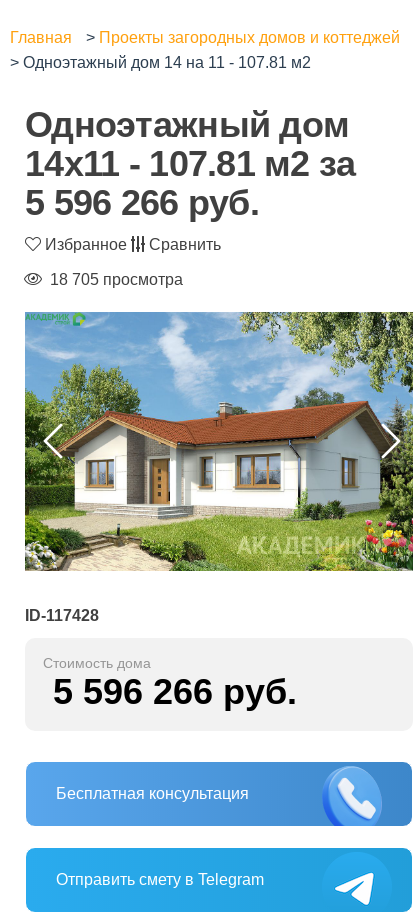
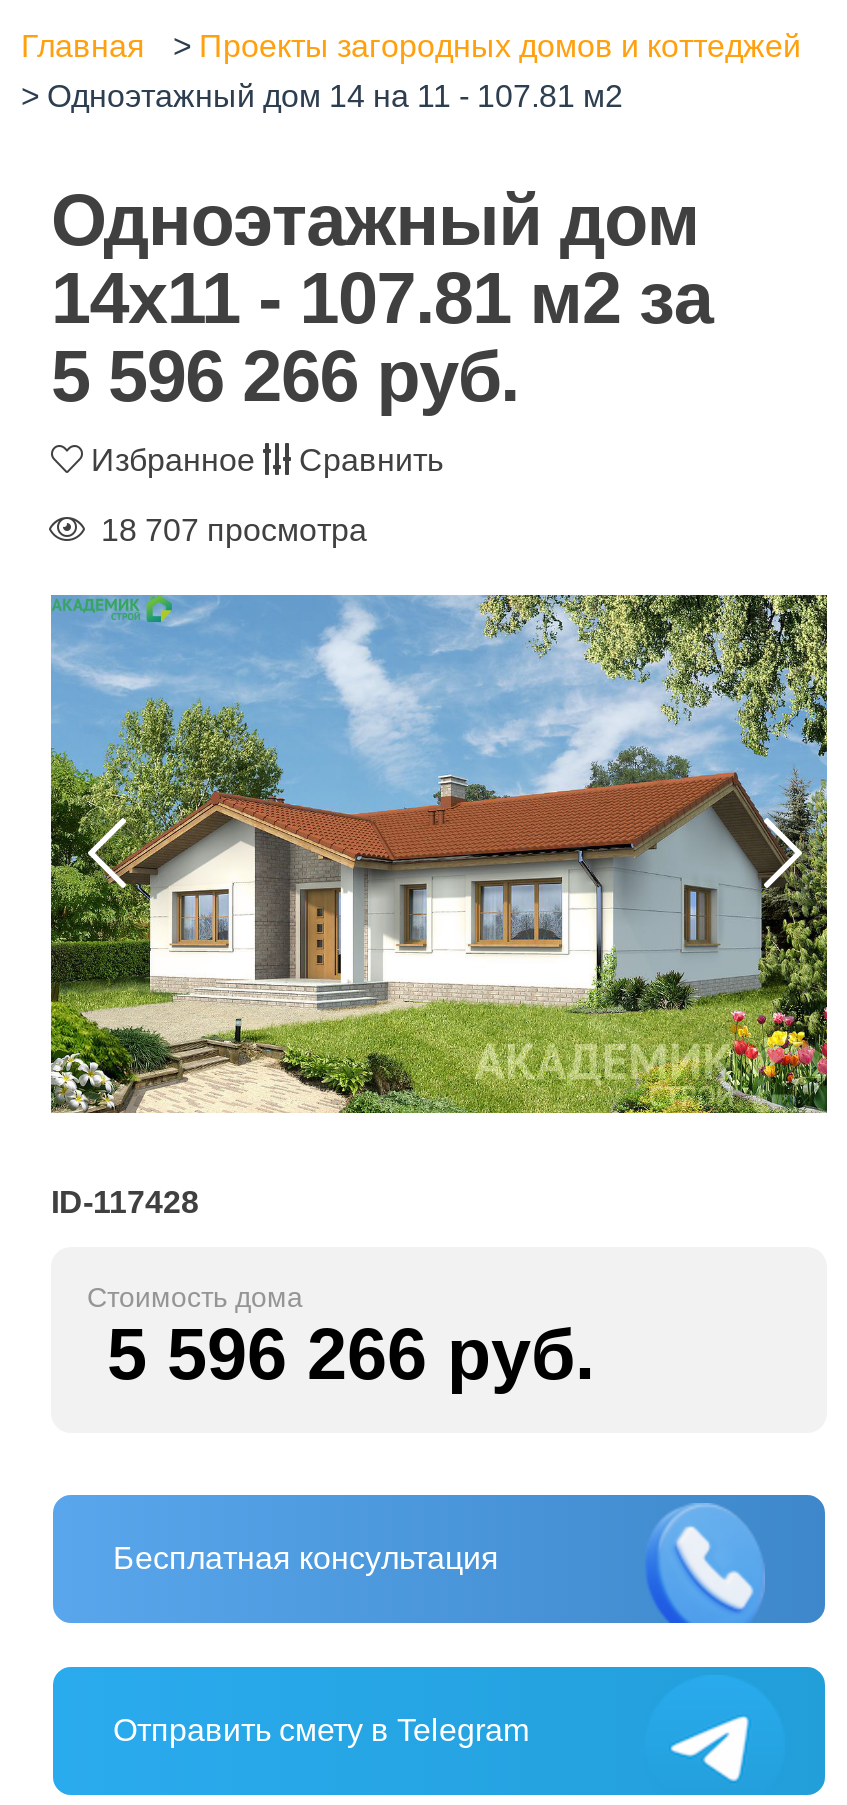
- 18 705 просмотра
+ 18 707 просмотра
